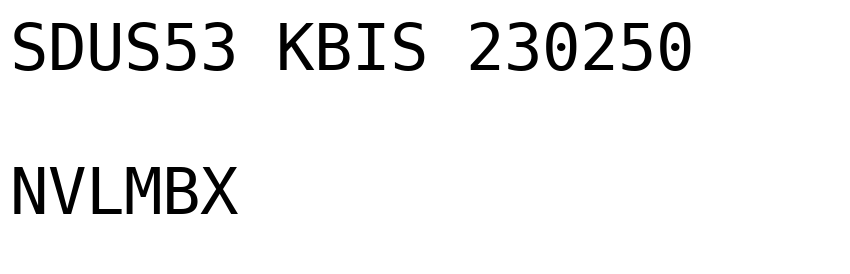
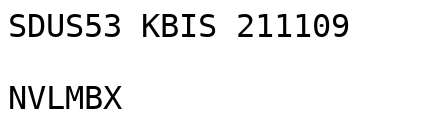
- SDUS53 KBIS 230250
+ SDUS53 KBIS 211109
